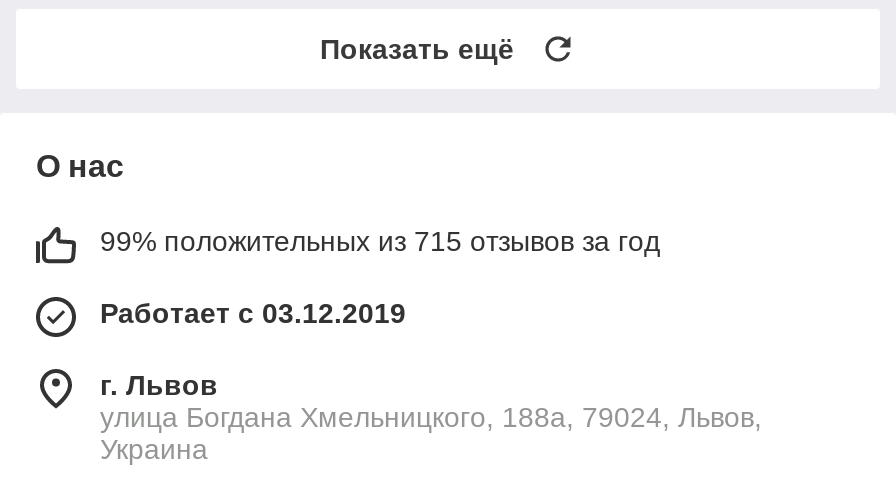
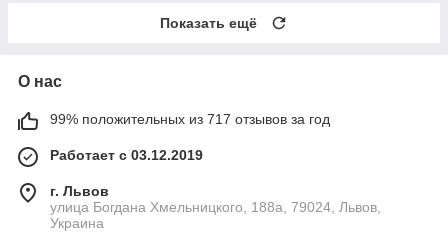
- 99% положительных из 715 отзывов за год
+ 99% положительных из 717 отзывов за год
